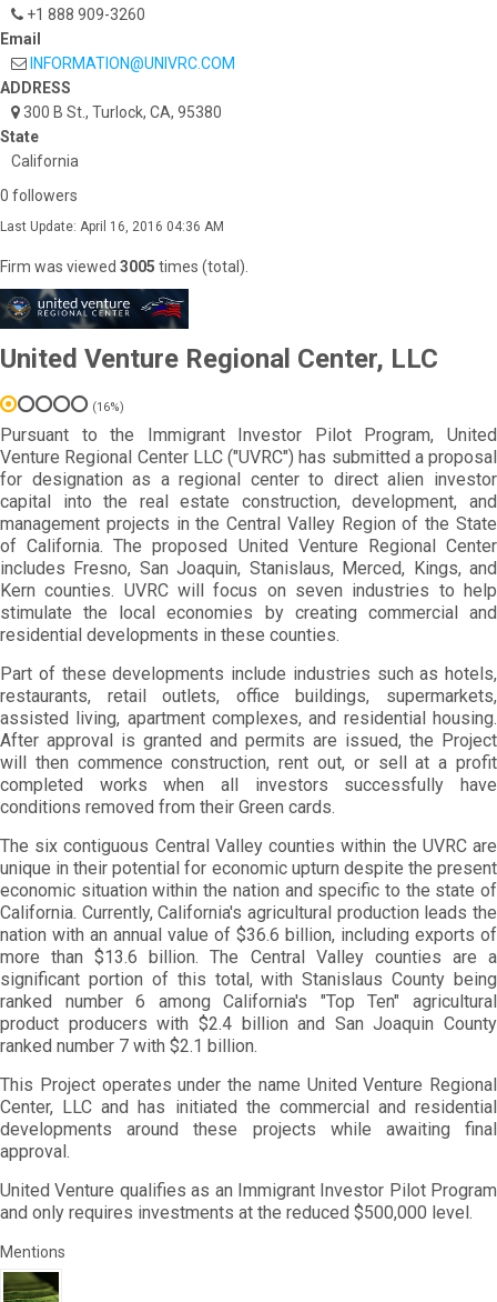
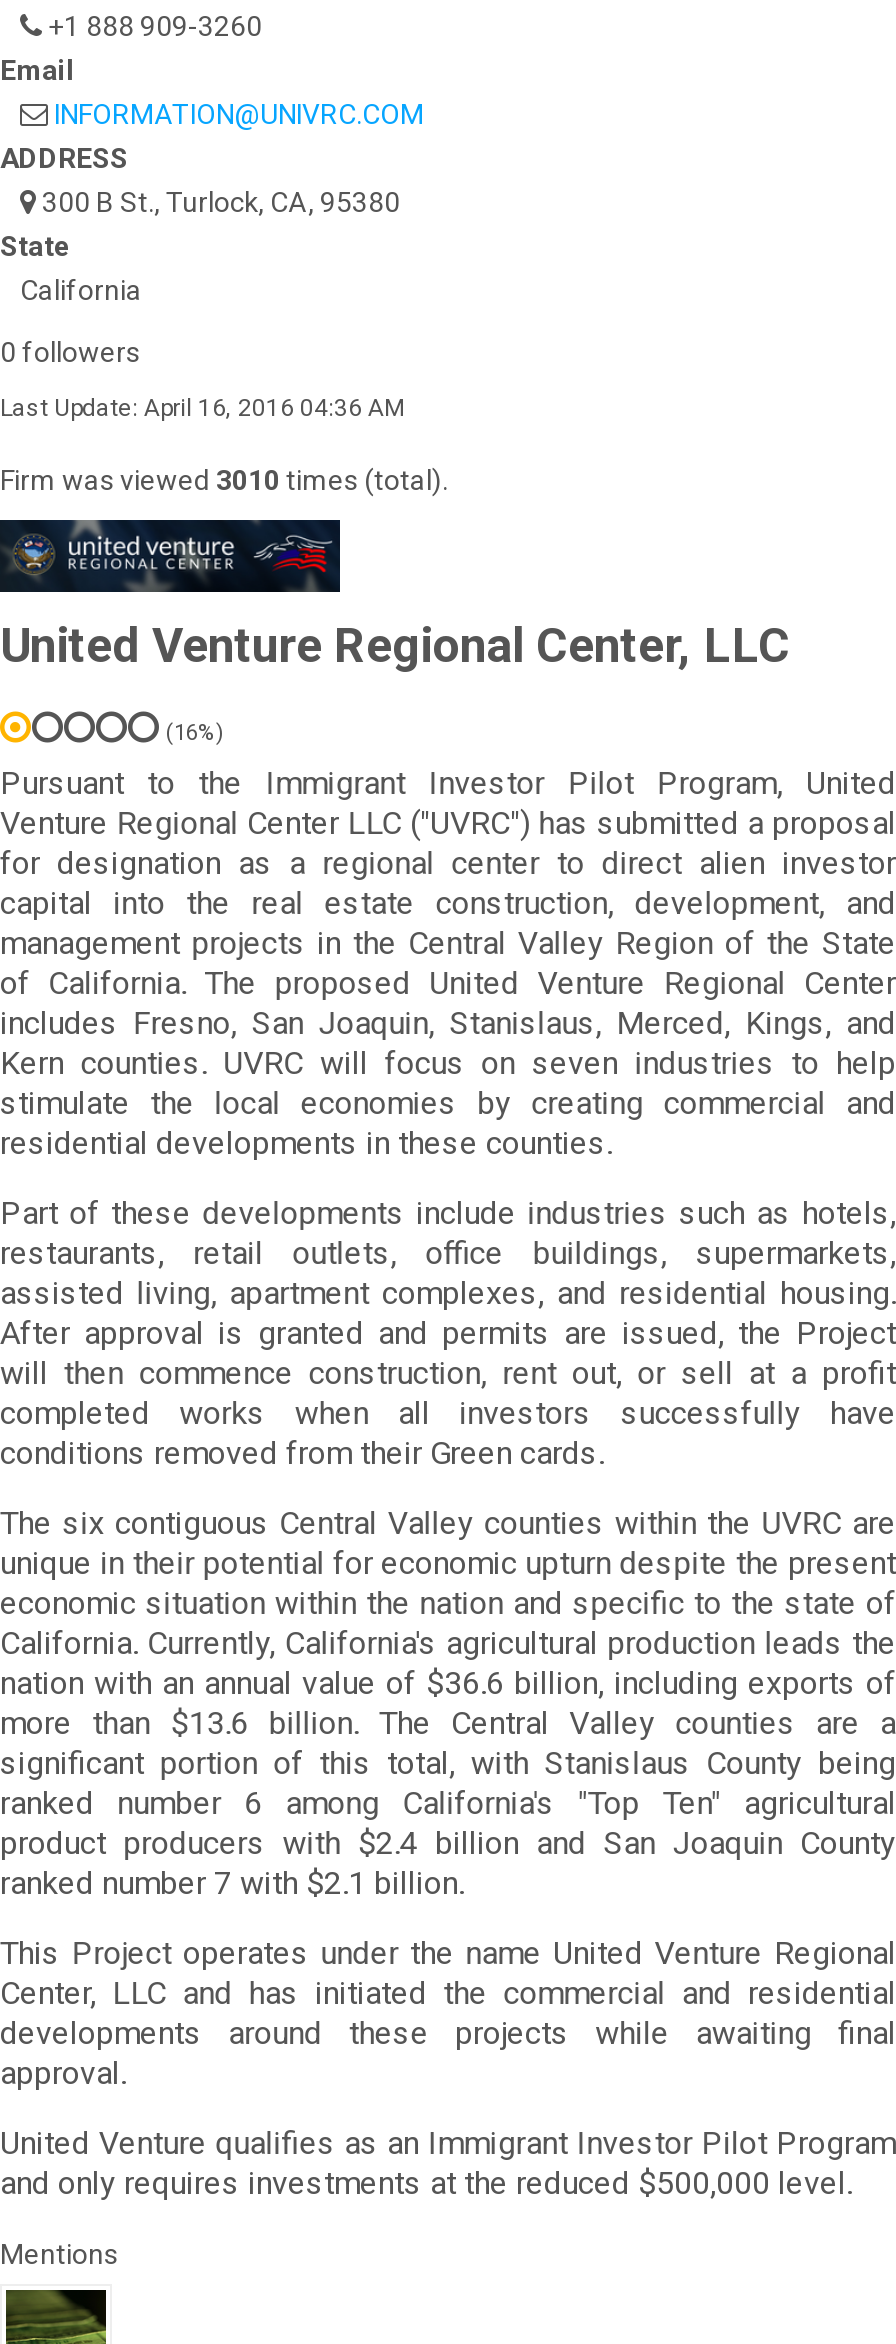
- Firm was viewed 3005 times (total).
+ Firm was viewed 3010 times (total).
